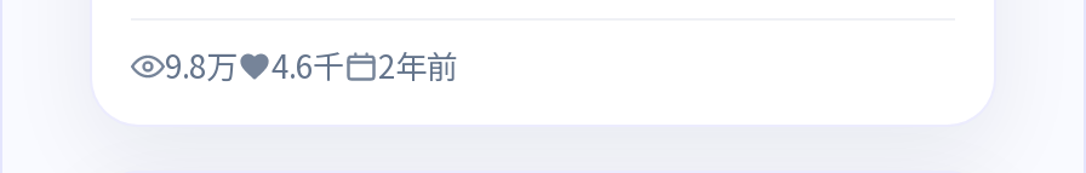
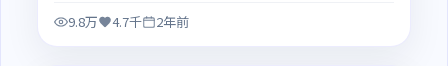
- 9.8万 4.6千 2年前
+ 9.8万 4.7千 2年前
